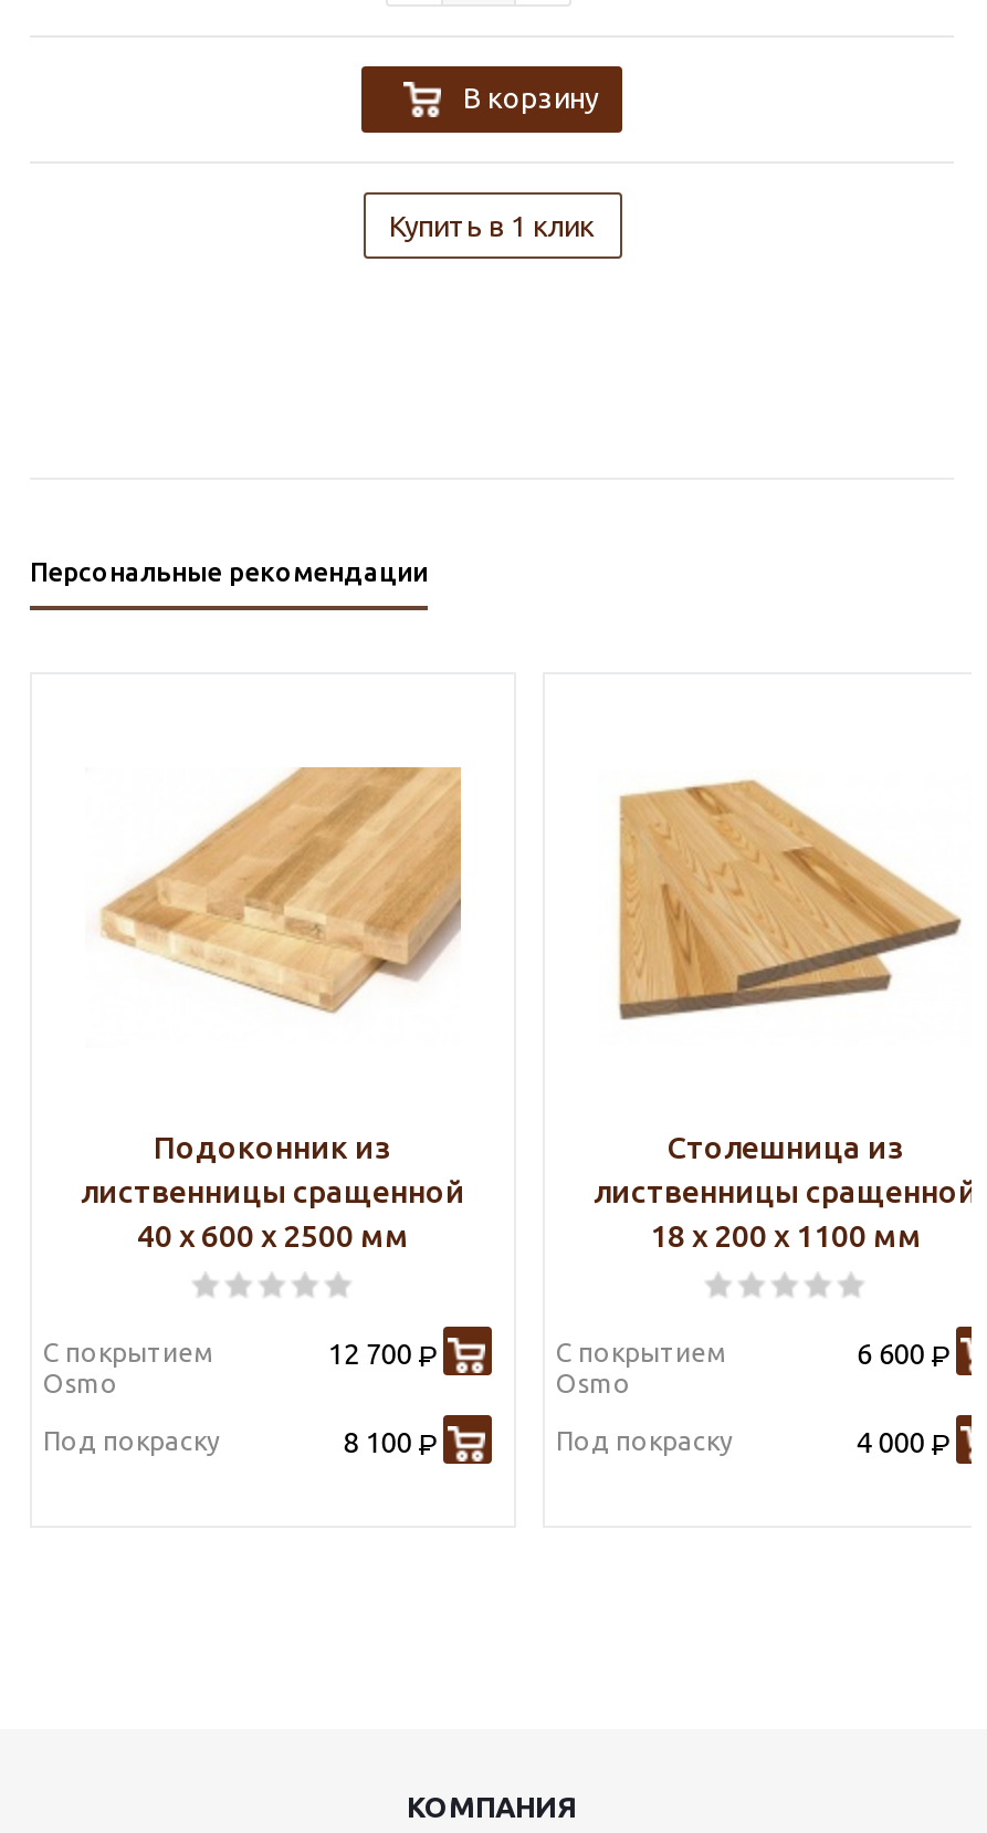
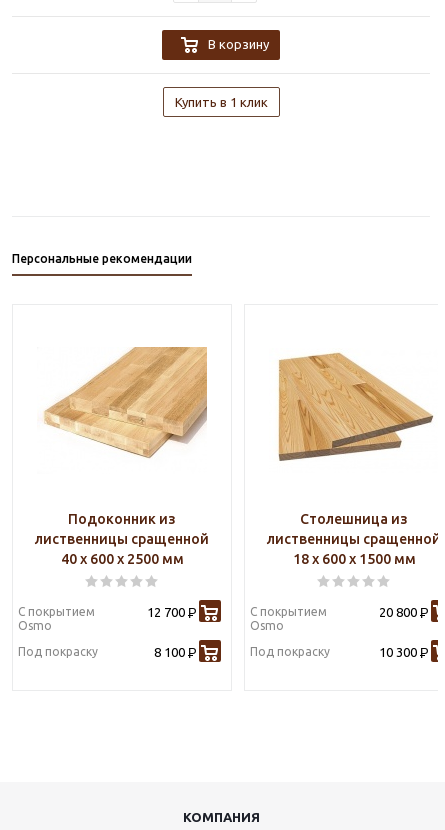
- 18 х 200 х 1100 мм
+ 18 х 600 х 1500 мм

- 6 600 Р
+ 20 800 Р

- 4 000 Р
+ 10 300 Р
